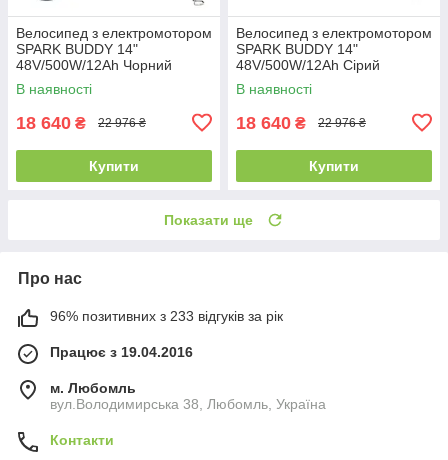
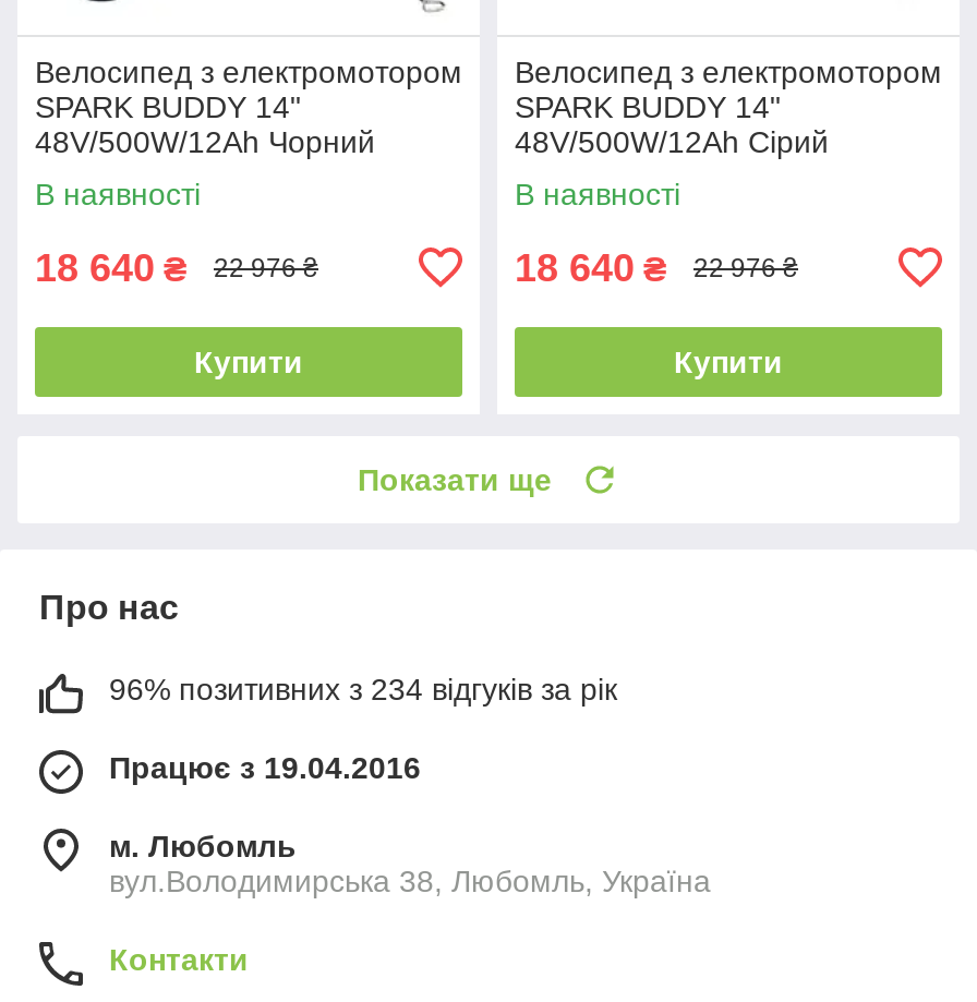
- 96% позитивних з 233 відгуків за рік
+ 96% позитивних з 234 відгуків за рік
